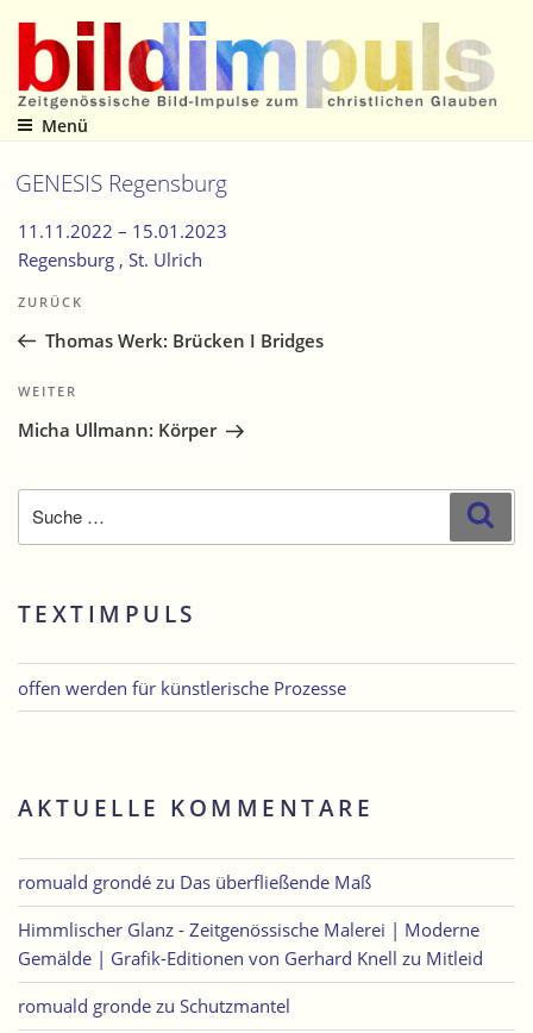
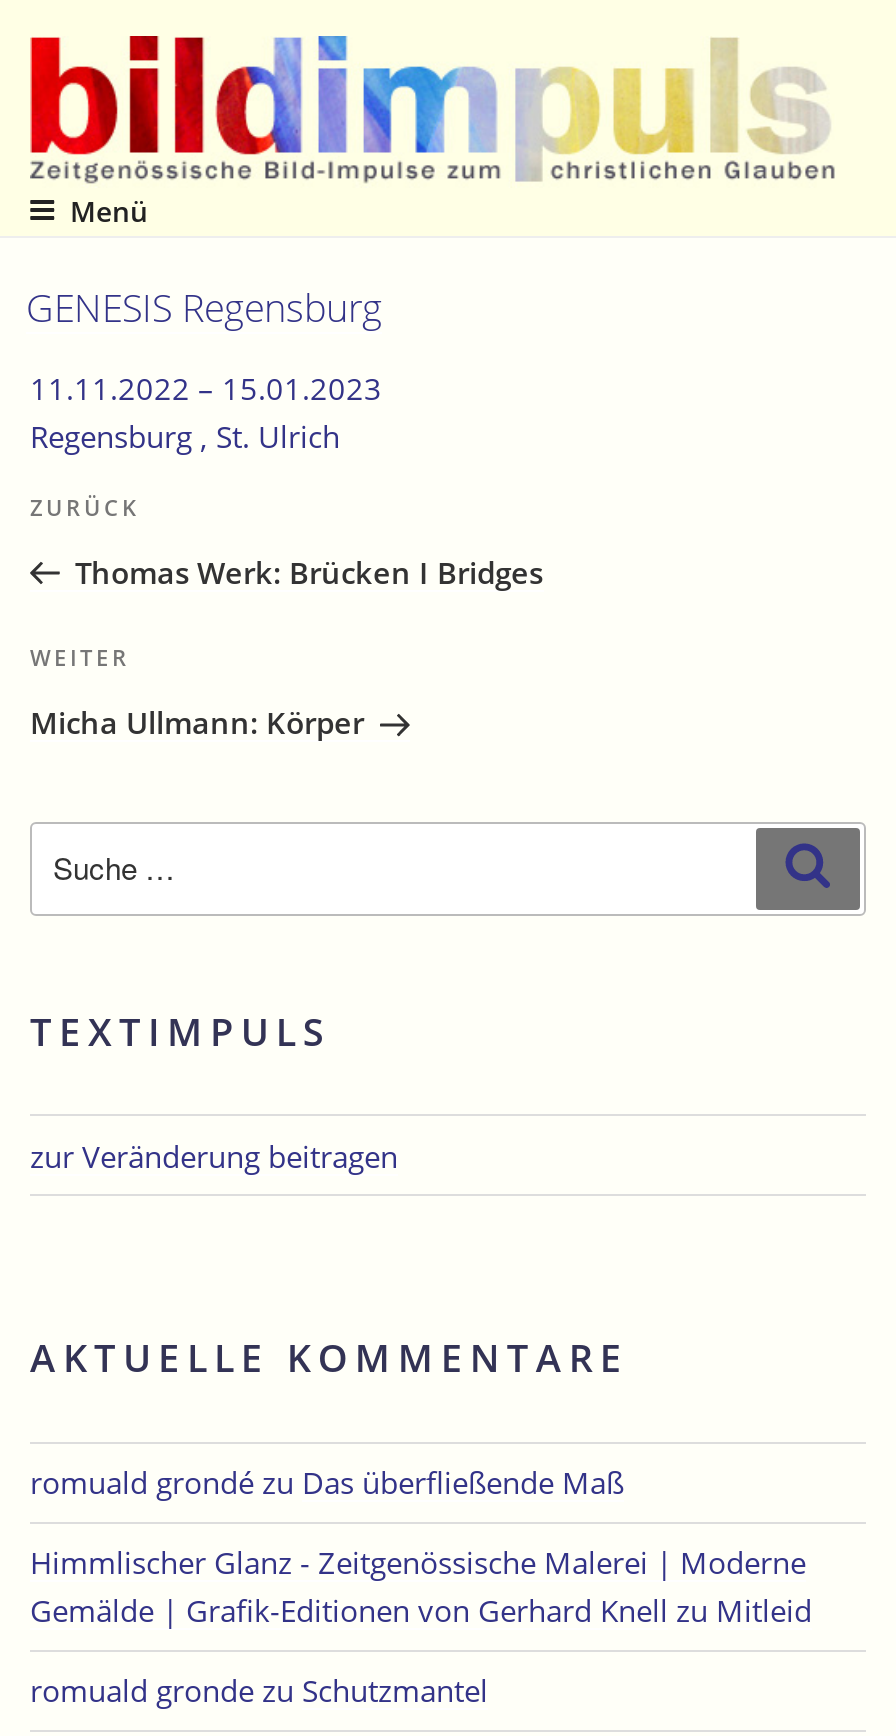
- offen werden für künstlerische Prozesse
+ zur Veränderung beitragen
